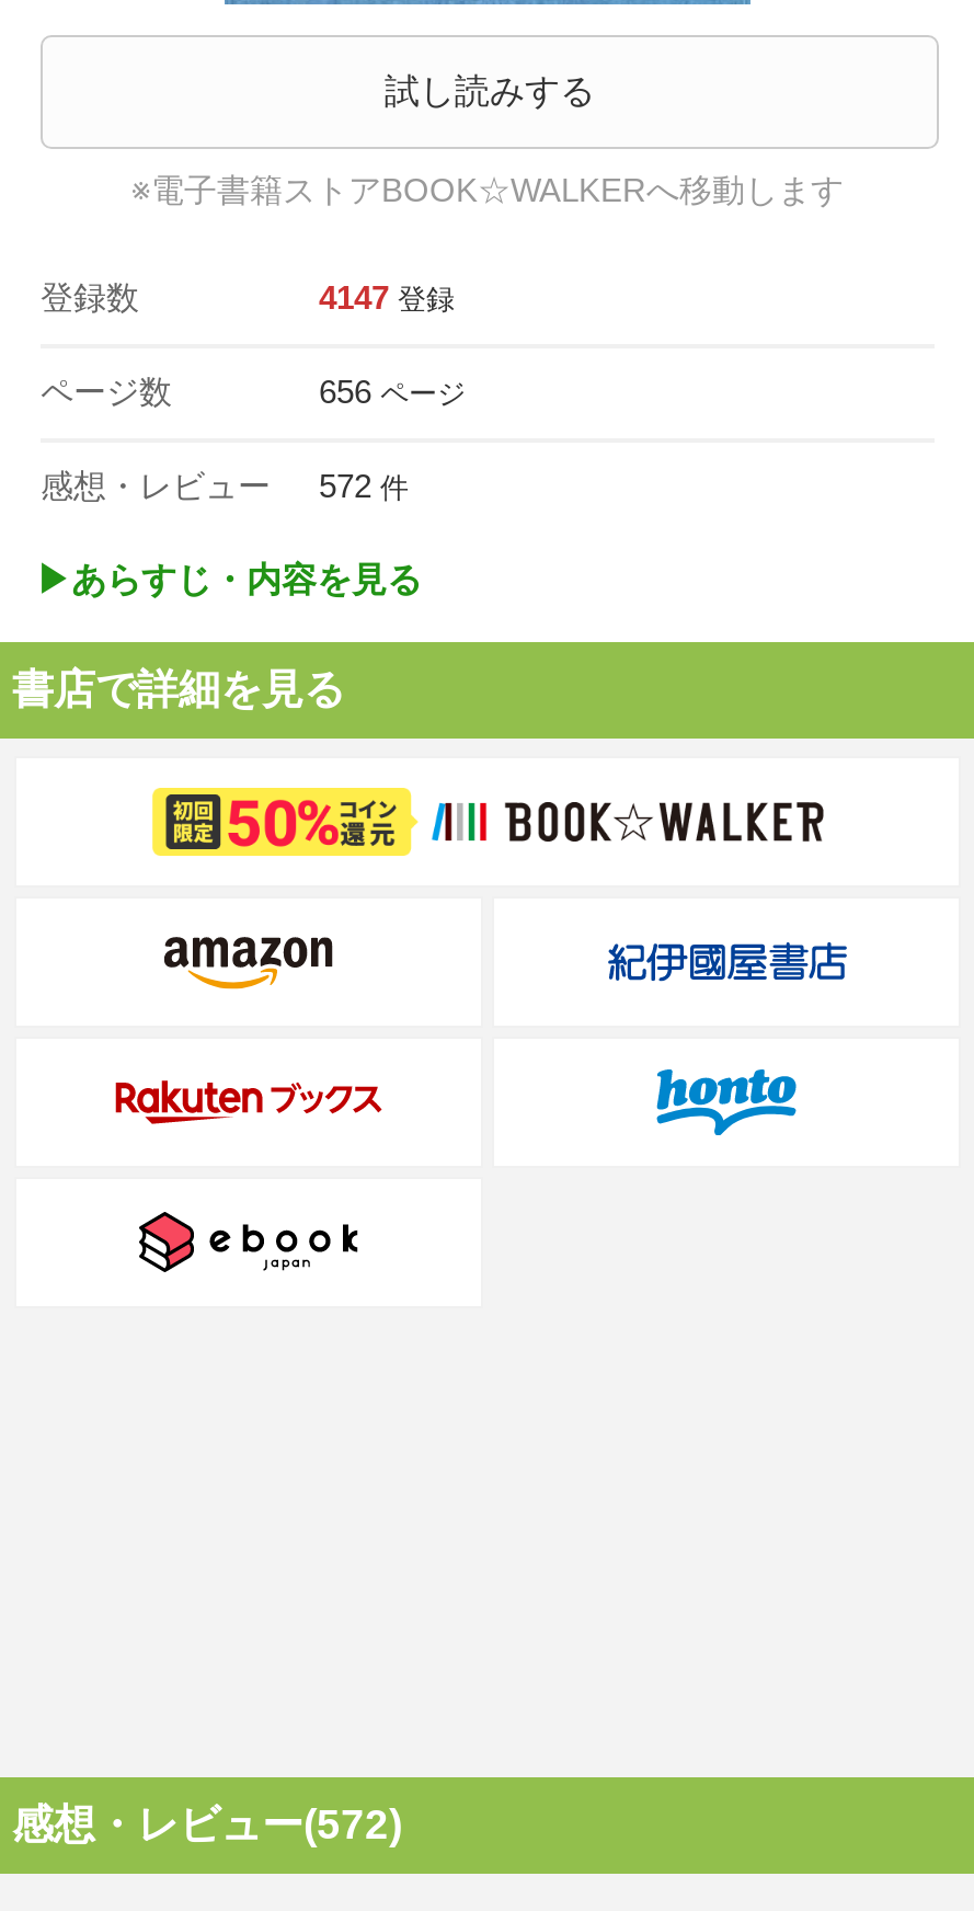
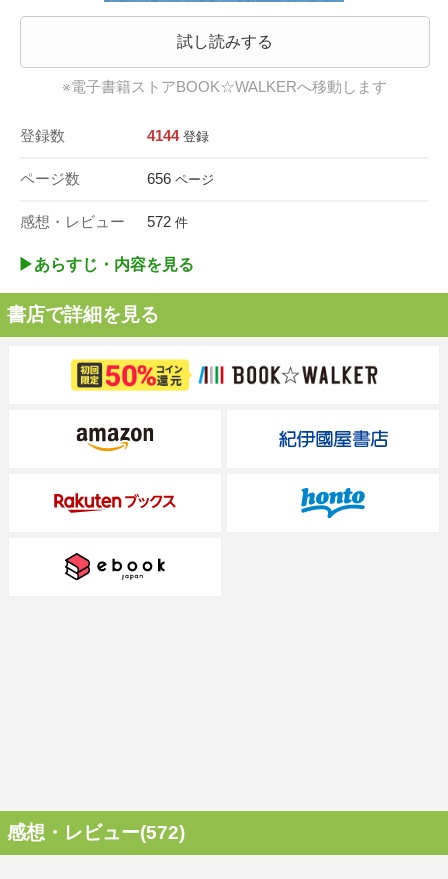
- 4147 登録
+ 4144 登録
